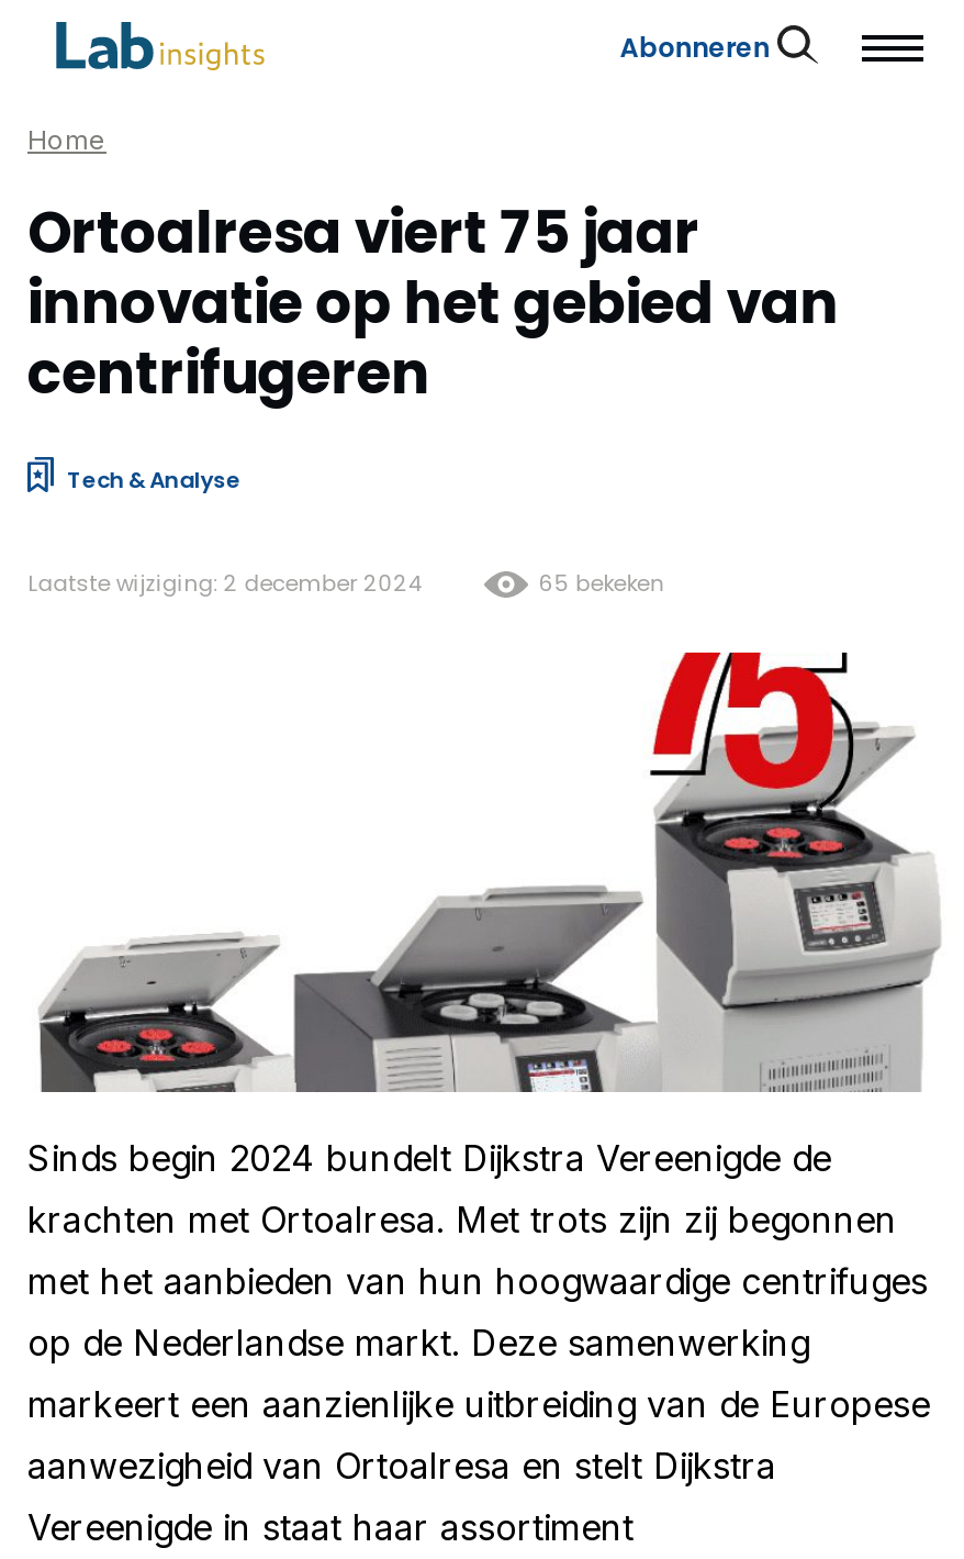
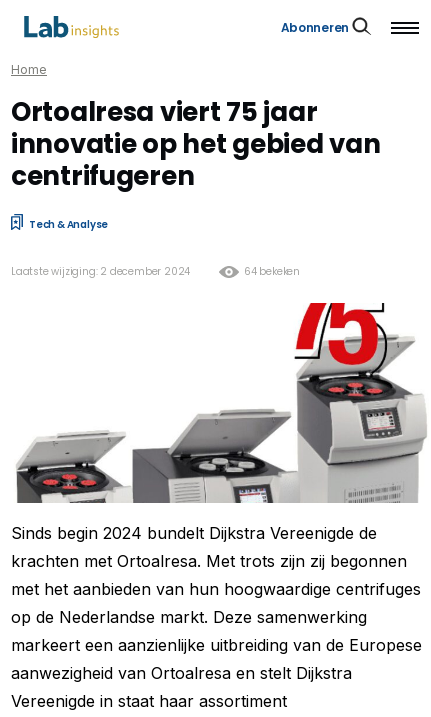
- 65 bekeken
+ 64 bekeken
